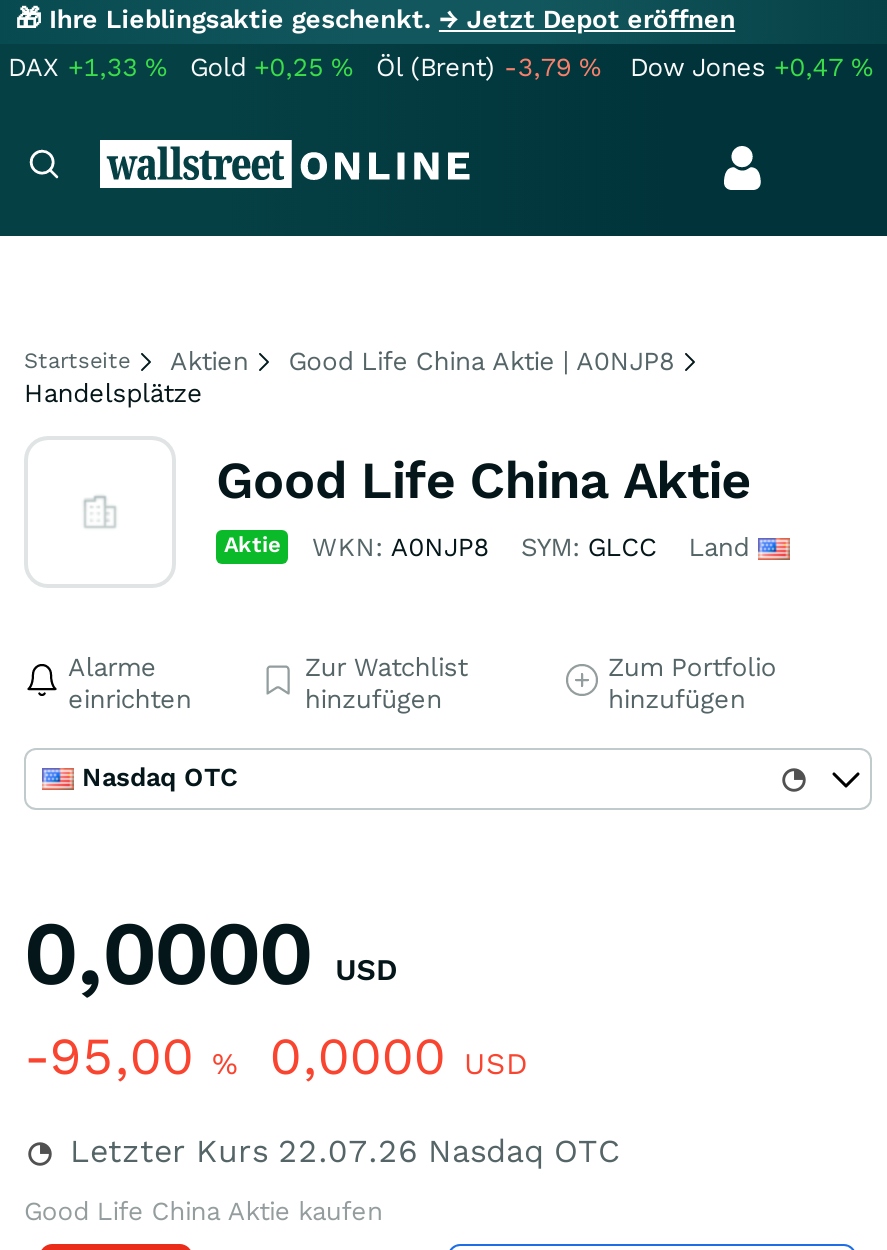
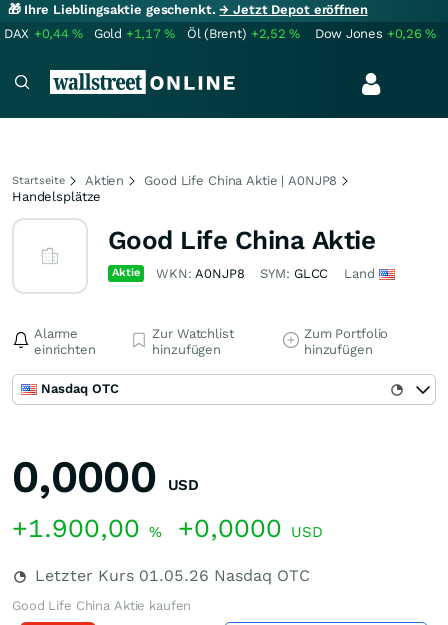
- DAX +1,33%
+ DAX +0,44%

- Gold +0,25%
+ Gold +1,17%

- Öl (Brent) -3,79%
+ Öl (Brent) +2,52%

- Dow Jones +0,47%
+ Dow Jones +0,26%

- -95,00% 0,0000 USD
+ +1.900,00% +0,0000 USD

- Letzter Kurs 22.07.26 Nasdaq OTC
+ Letzter Kurs 01.05.26 Nasdaq OTC
